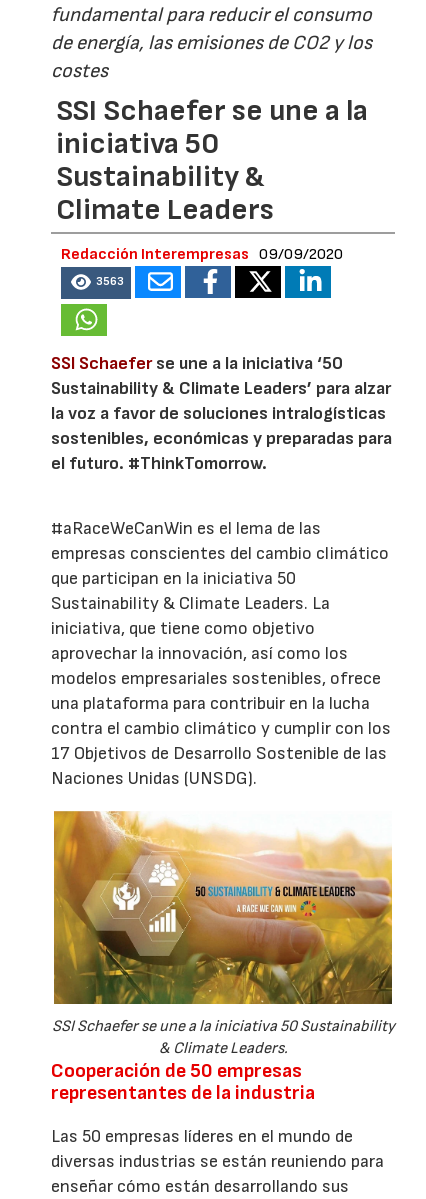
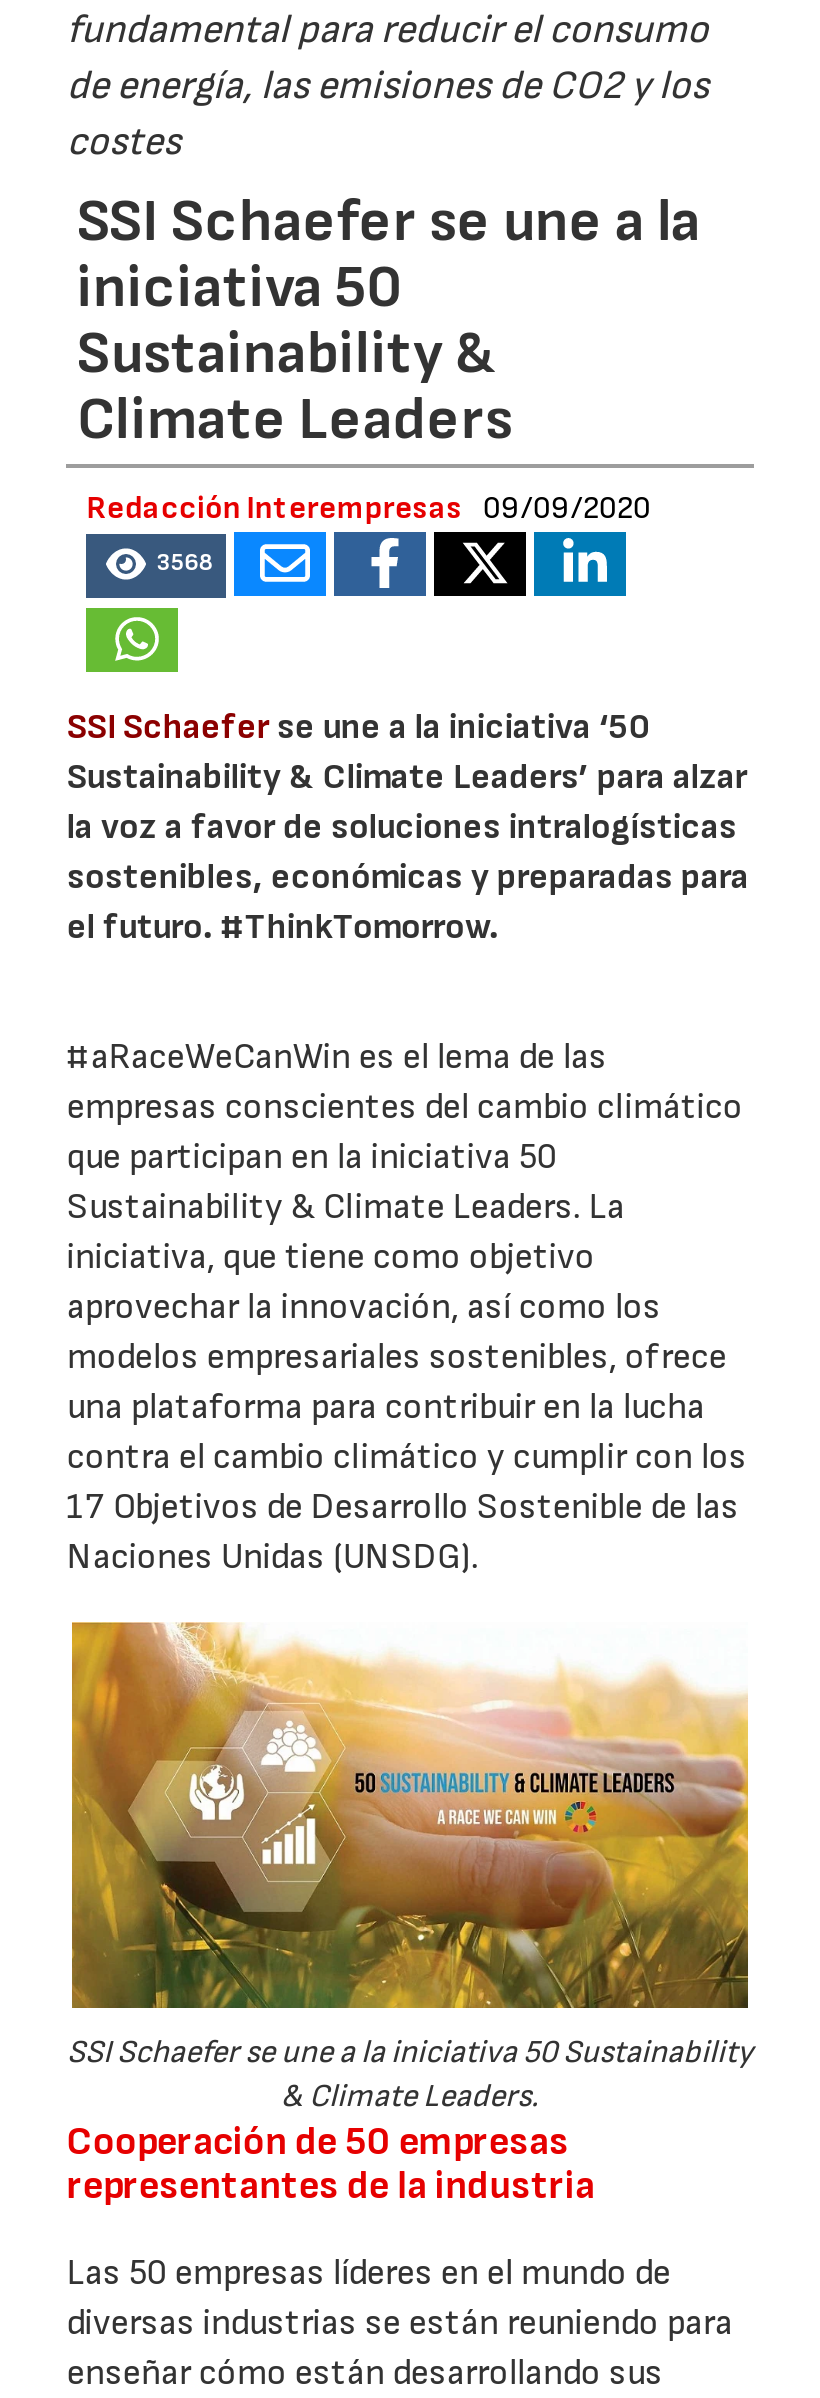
- 3563
+ 3568
